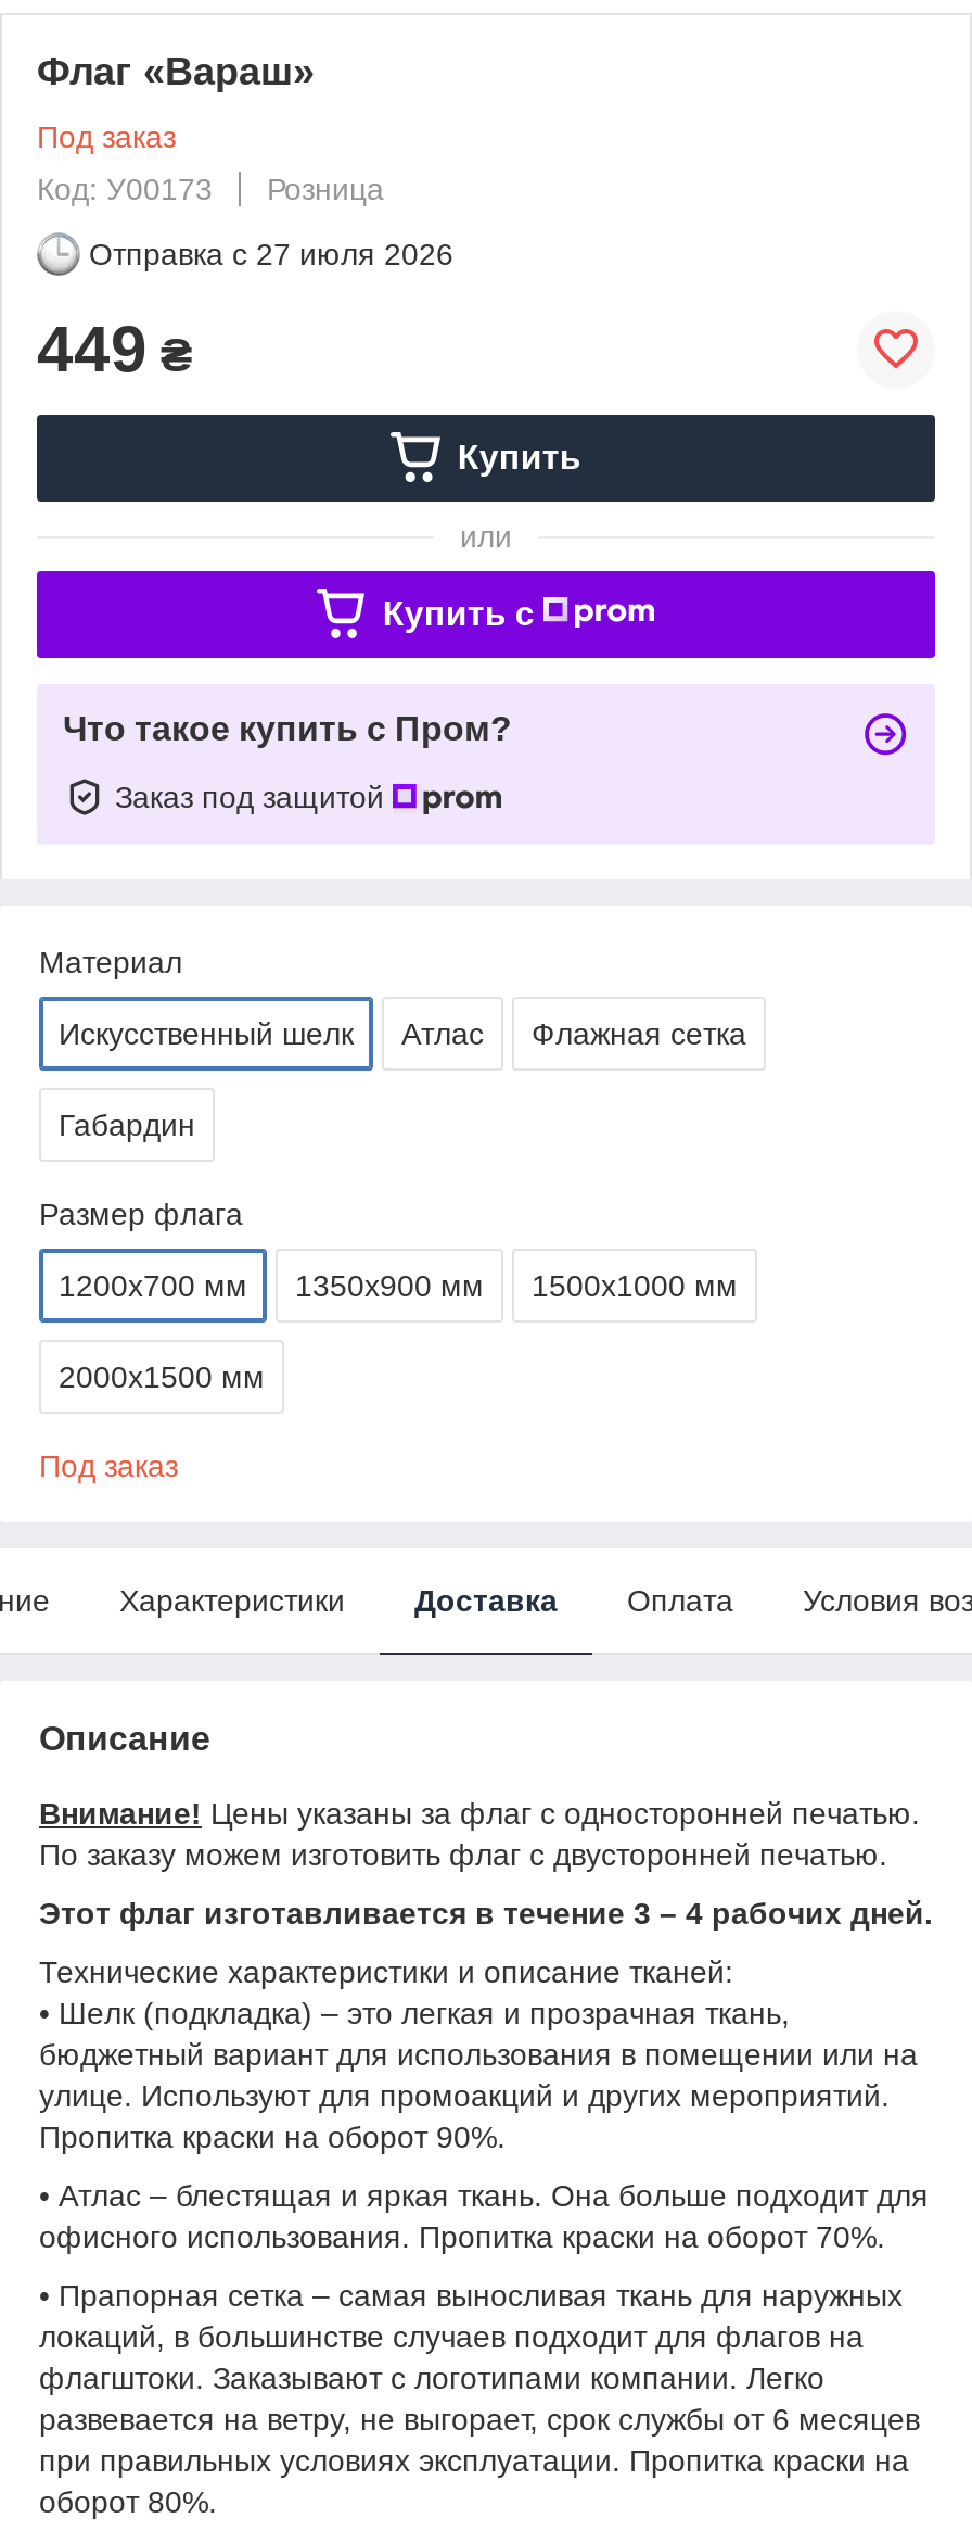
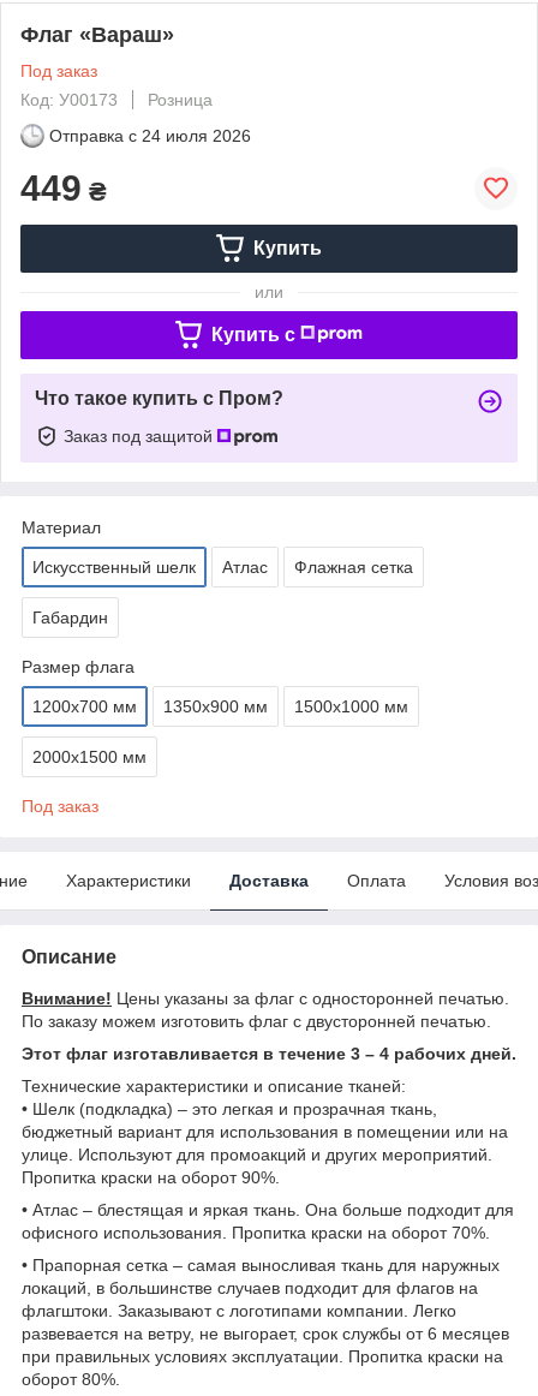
- Отправка с 27 июля 2026
+ Отправка с 24 июля 2026
